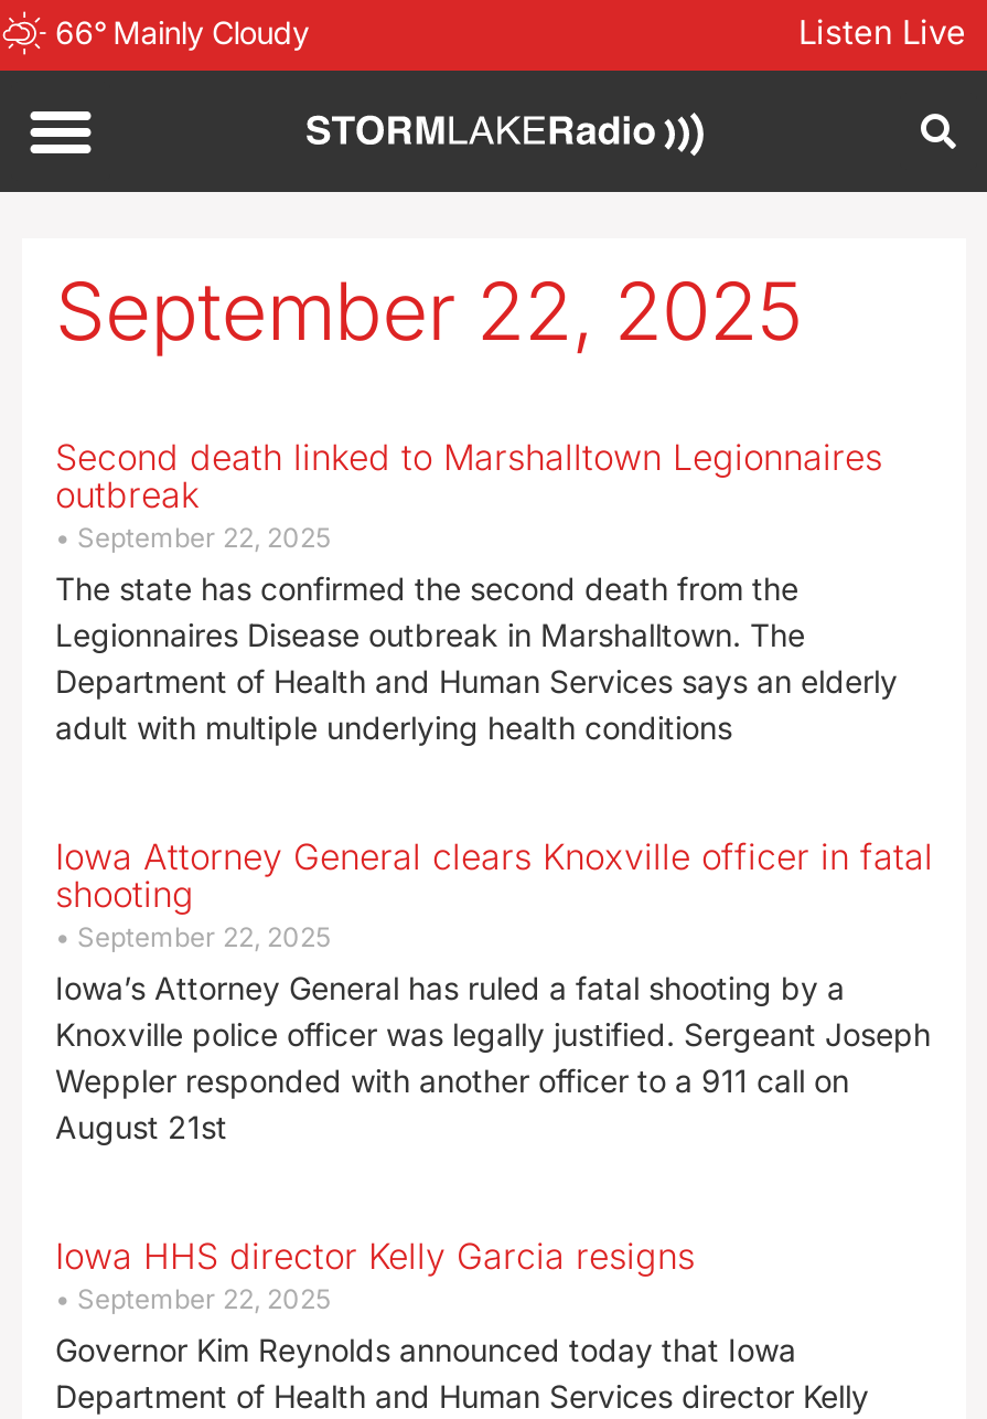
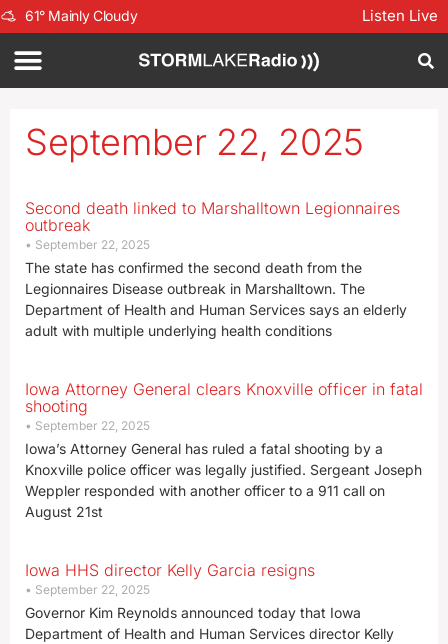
- 66° Mainly Cloudy
+ 61° Mainly Cloudy
